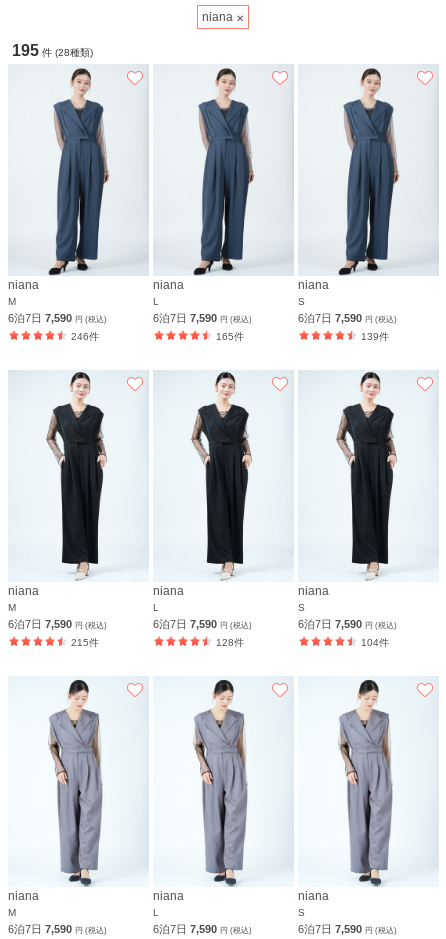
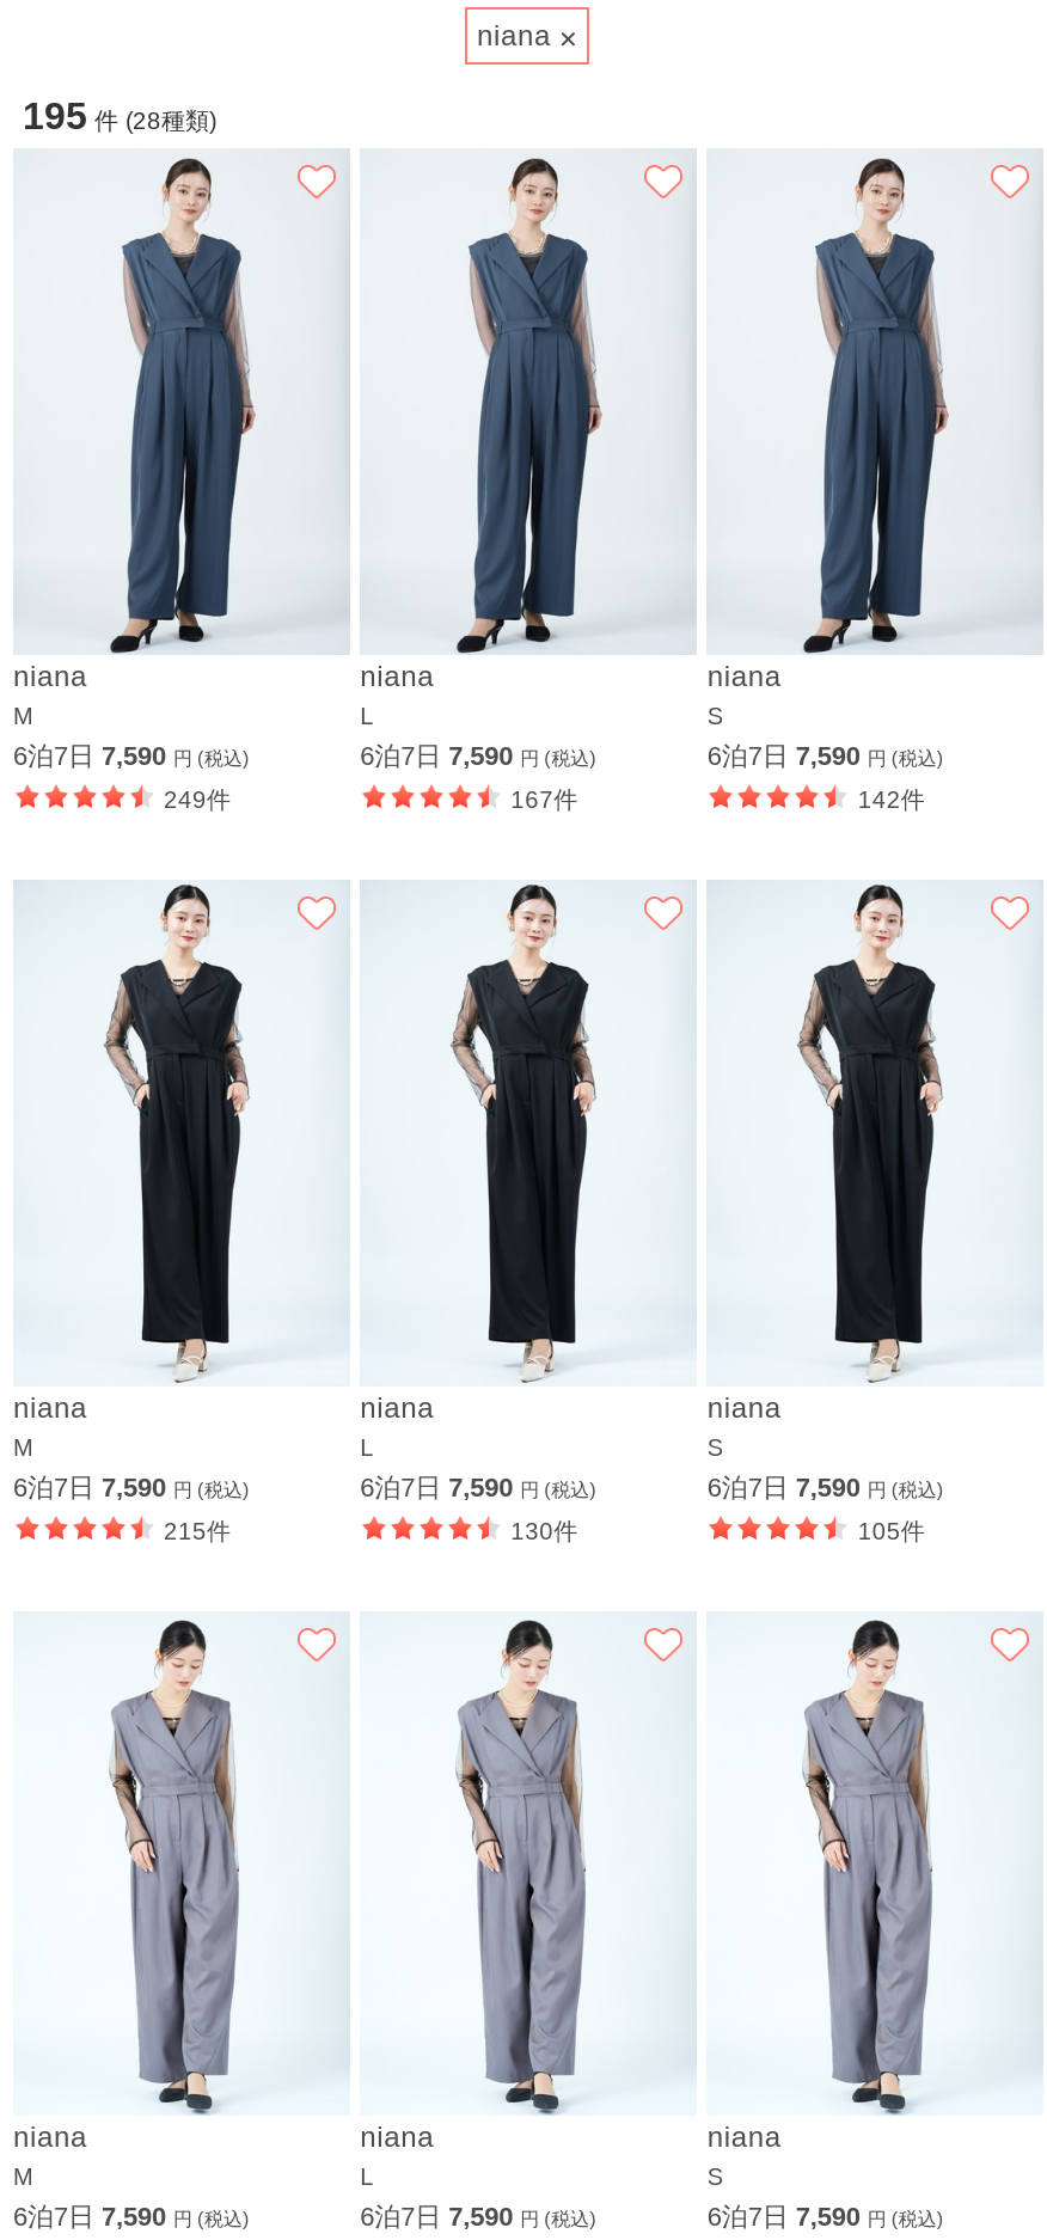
- 246件
+ 249件

- 165件
+ 167件

- 139件
+ 142件

- 128件
+ 130件

- 104件
+ 105件
